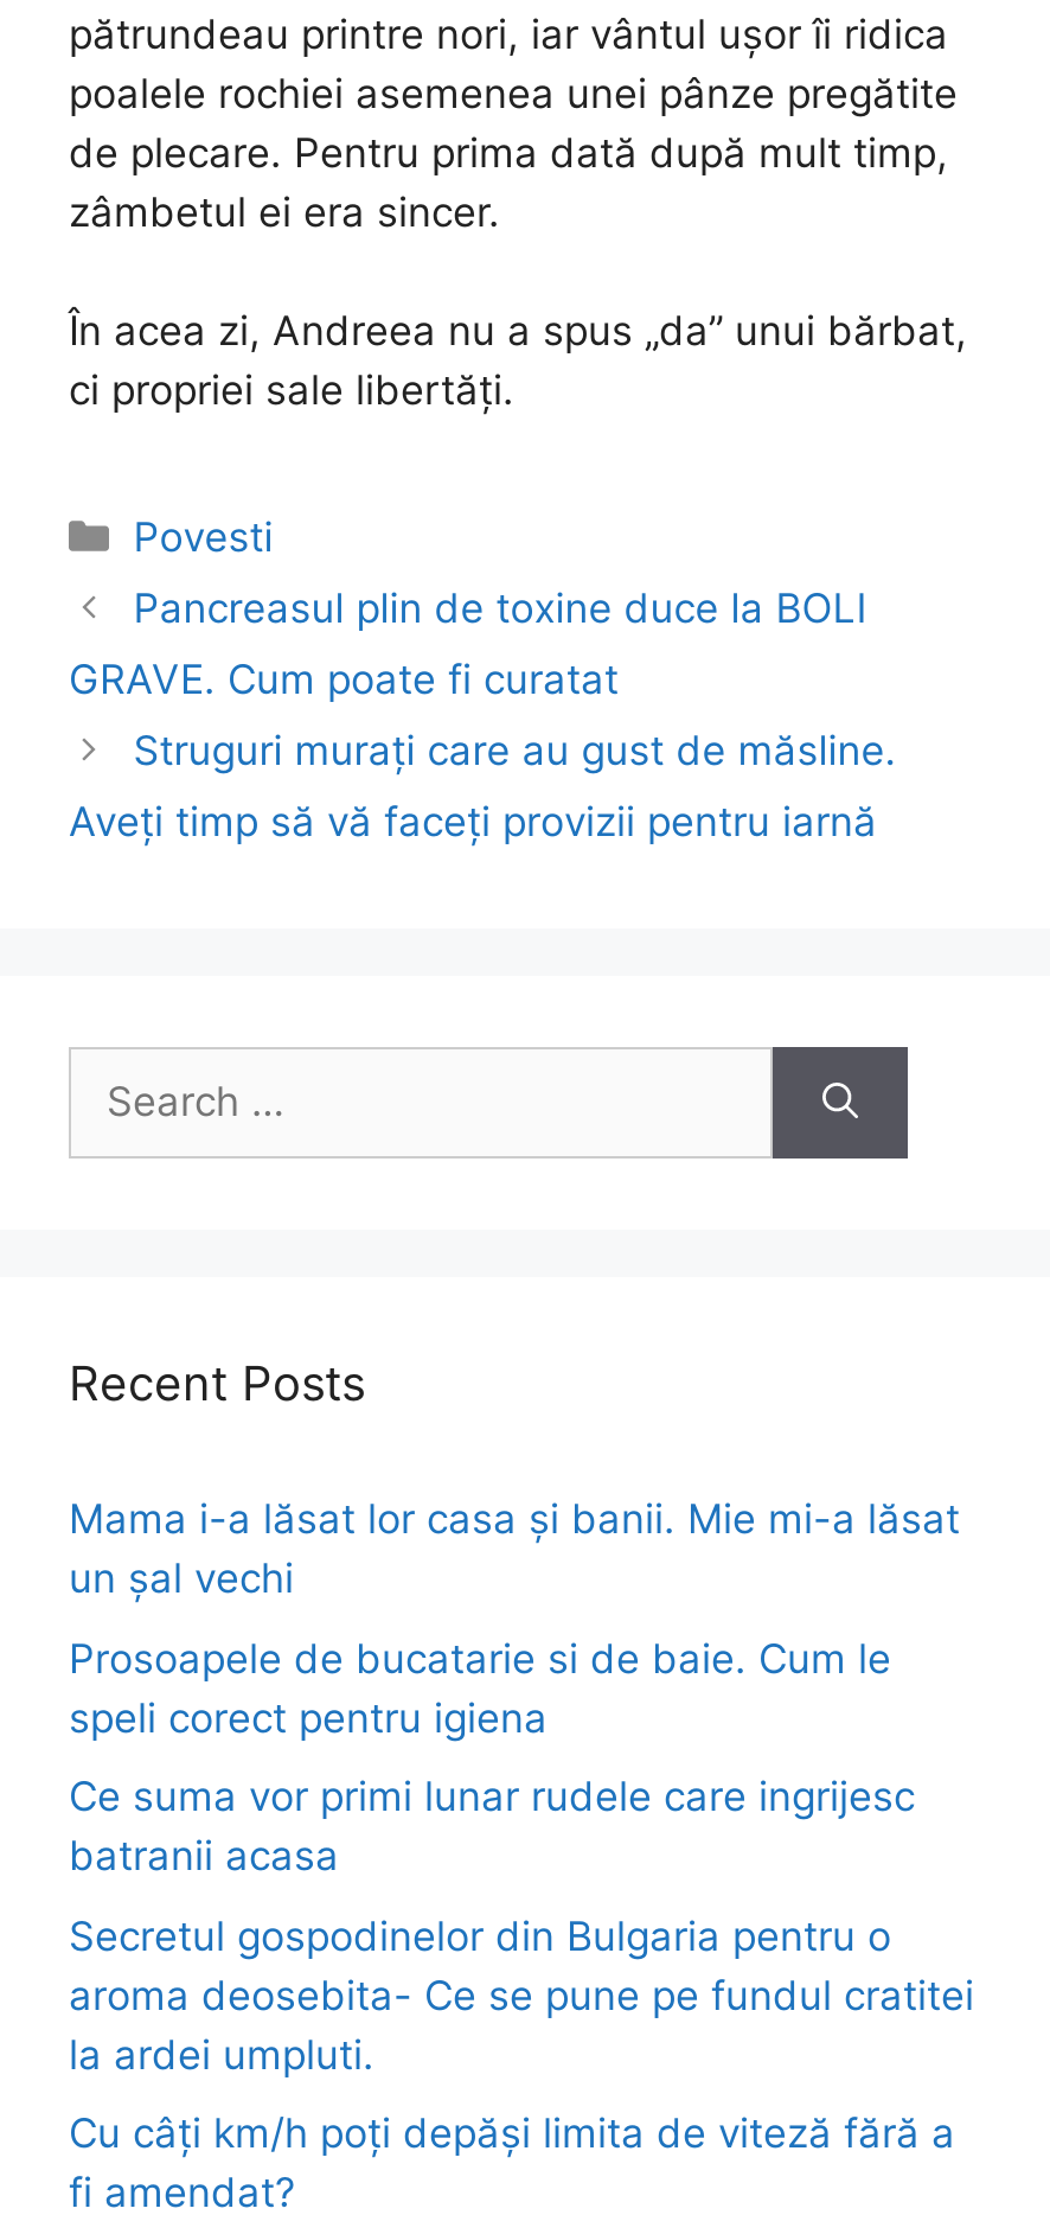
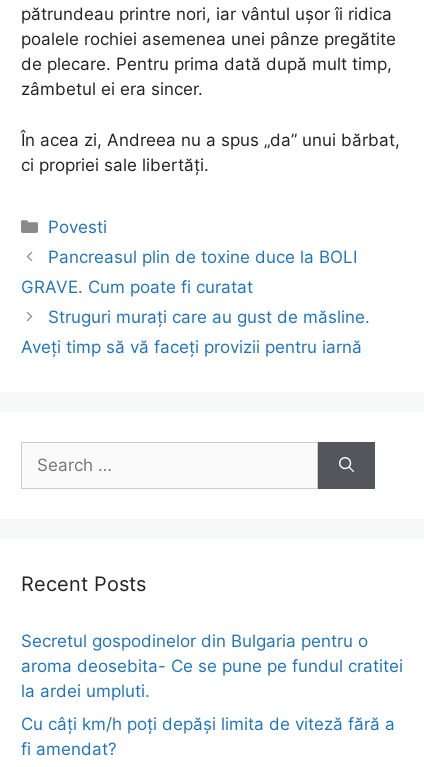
- Mama i-a lăsat lor casa și banii. Mie mi-a lăsat
- un șal vechi
- Prosoapele de bucatarie si de baie. Cum le
- speli corect pentru igiena
- Ce suma vor primi lunar rudele care ingrijesc
- batranii acasa
